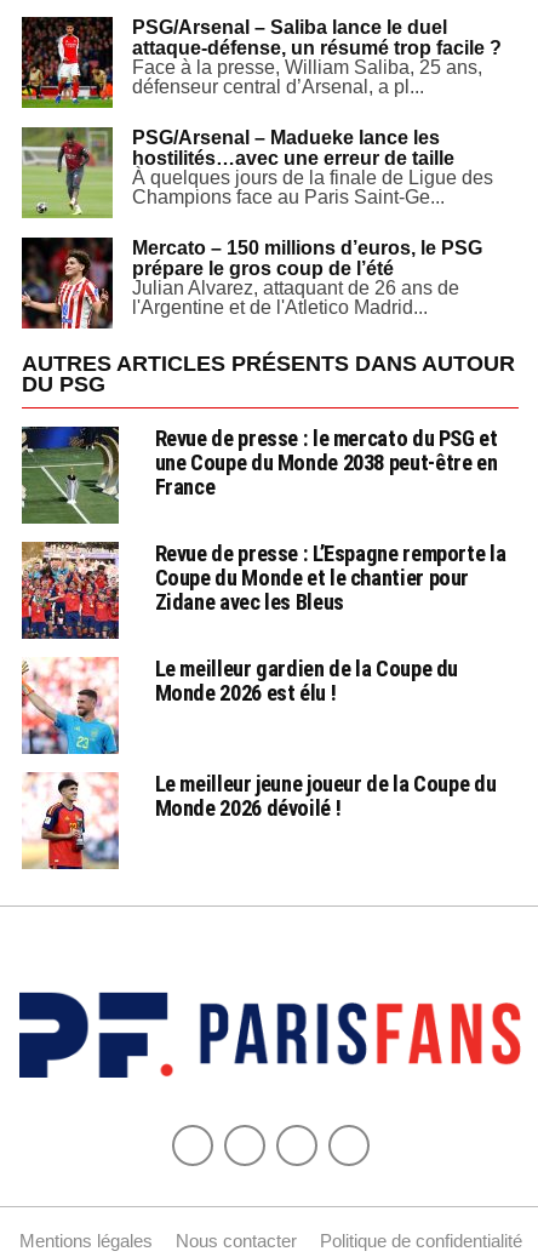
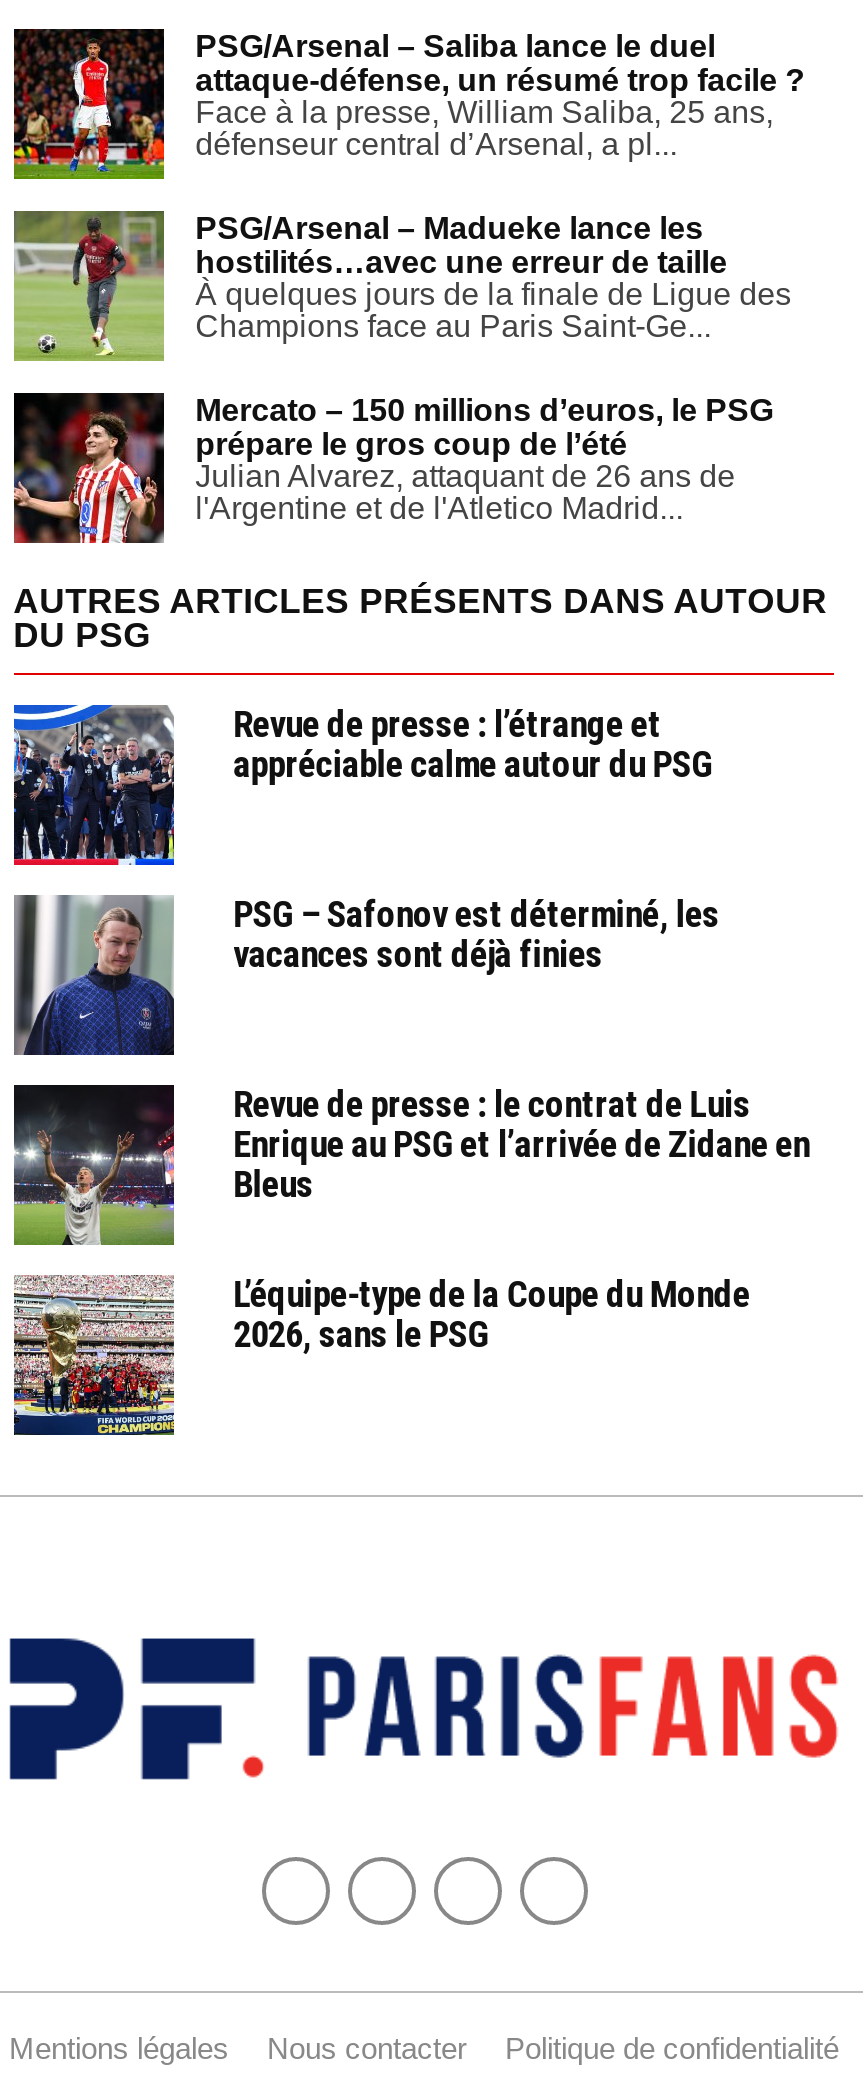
- [image]
- Revue de presse : le mercato du PSG et
- une Coupe du Monde 2038 peut-être en
- France
+ [image]
+ Revue de presse : l’étrange et
+ appréciable calme autour du PSG

- [image]
- Revue de presse : L’Espagne remporte la
- Coupe du Monde et le chantier pour
- Zidane avec les Bleus
+ [image]
+ PSG – Safonov est déterminé, les
+ vacances sont déjà finies

- [image]
- Le meilleur gardien de la Coupe du
- Monde 2026 est élu !
+ [image]
+ Revue de presse : le contrat de Luis
+ Enrique au PSG et l’arrivée de Zidane en
+ Bleus

- [image]
- Le meilleur jeune joueur de la Coupe du
- Monde 2026 dévoilé !
+ [image]
+ L’équipe-type de la Coupe du Monde
+ 2026, sans le PSG
